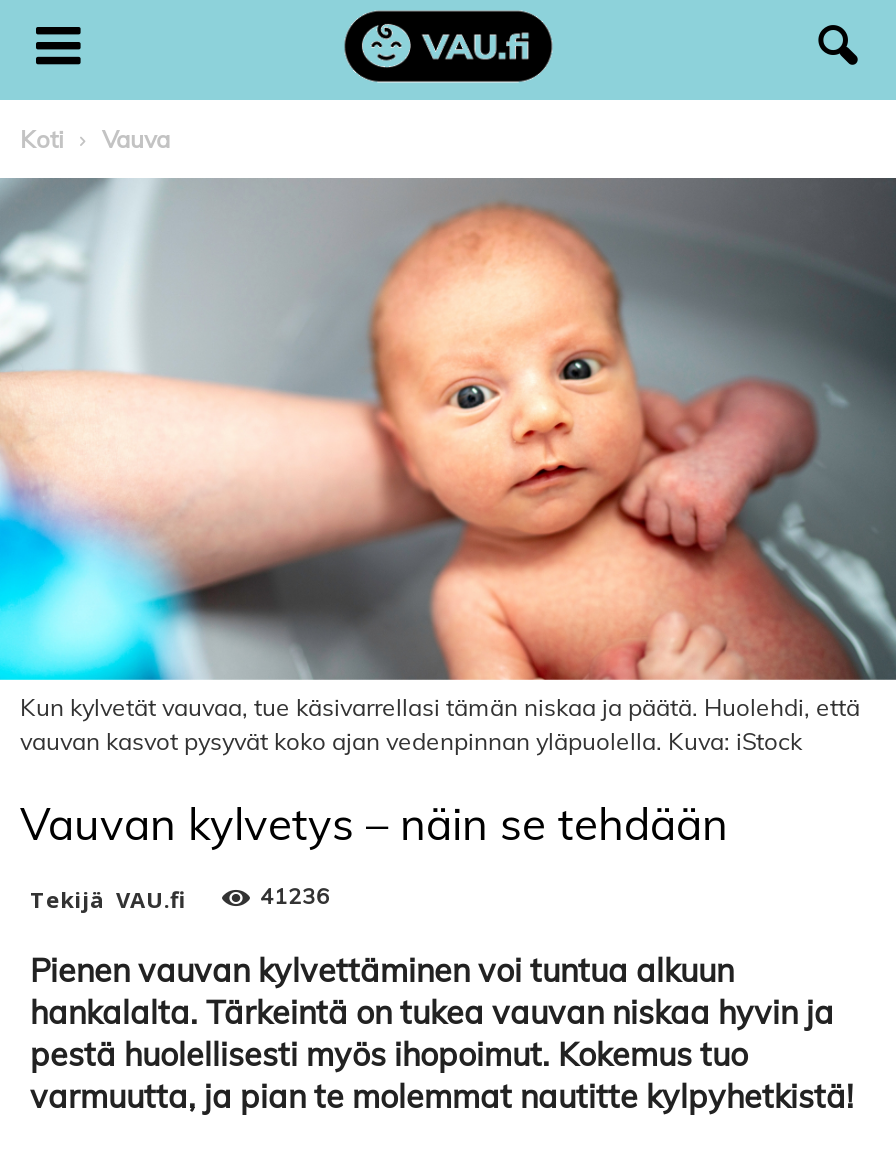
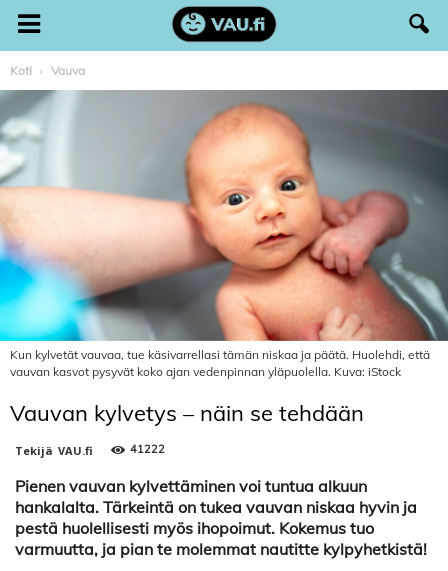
- 41236
+ 41222
